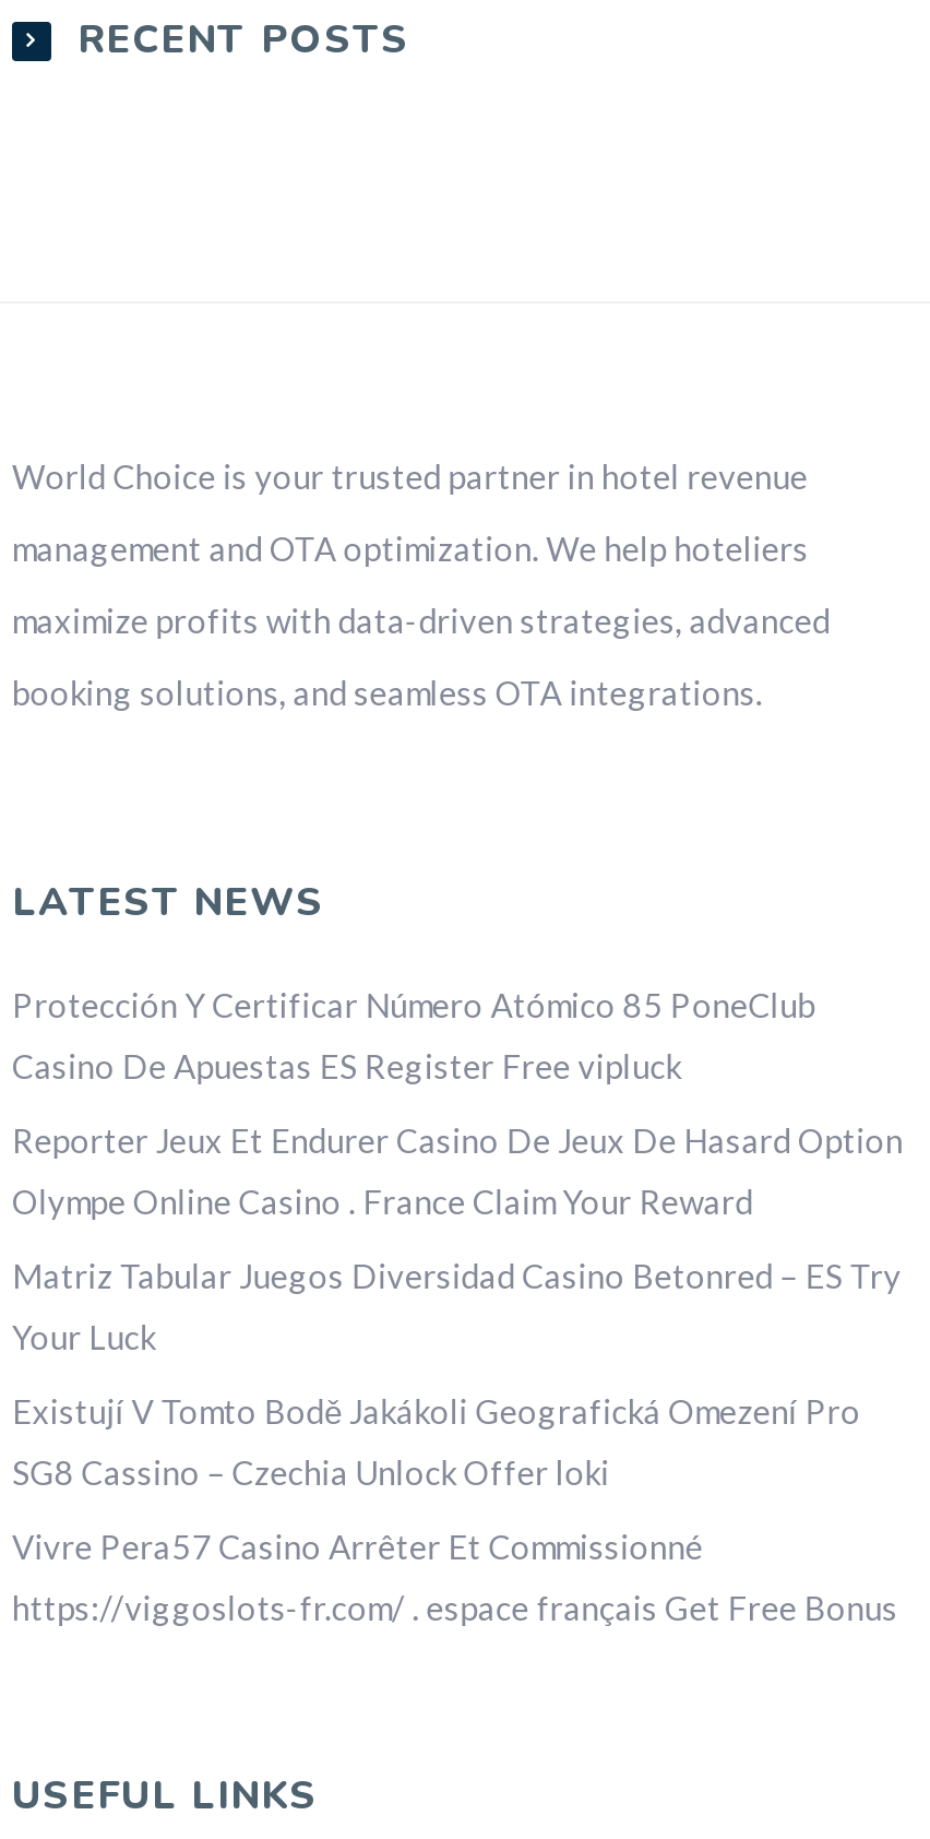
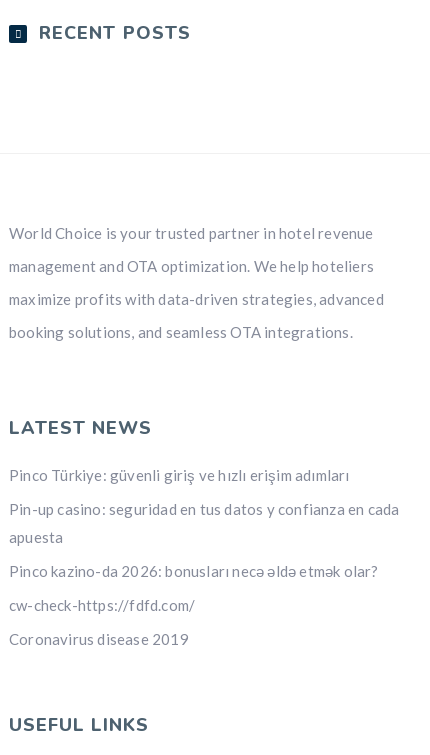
- Protección Y Certificar Número Atómico 85 PoneClub
- Casino De Apuestas ES Register Free vipluck
- Reporter Jeux Et Endurer Casino De Jeux De Hasard Option
- Olympe Online Casino . France Claim Your Reward
- Matriz Tabular Juegos Diversidad Casino Betonred – ES Try
- Your Luck
- Existují V Tomto Bodě Jakákoli Geografická Omezení Pro
- SG8 Cassino – Czechia Unlock Offer loki
- Vivre Pera57 Casino Arrêter Et Commissionné
- https://viggoslots-fr.com/ . espace français Get Free Bonus
+ Pinco Türkiye: güvenli giriş ve hızlı erişim adımları
+ Pin-up casino: seguridad en tus datos y confianza en cada
+ apuesta
+ Pinco kazino-da 2026: bonusları necə əldə etmək olar?
+ cw-check-https://fdfd.com/
+ Coronavirus disease 2019
